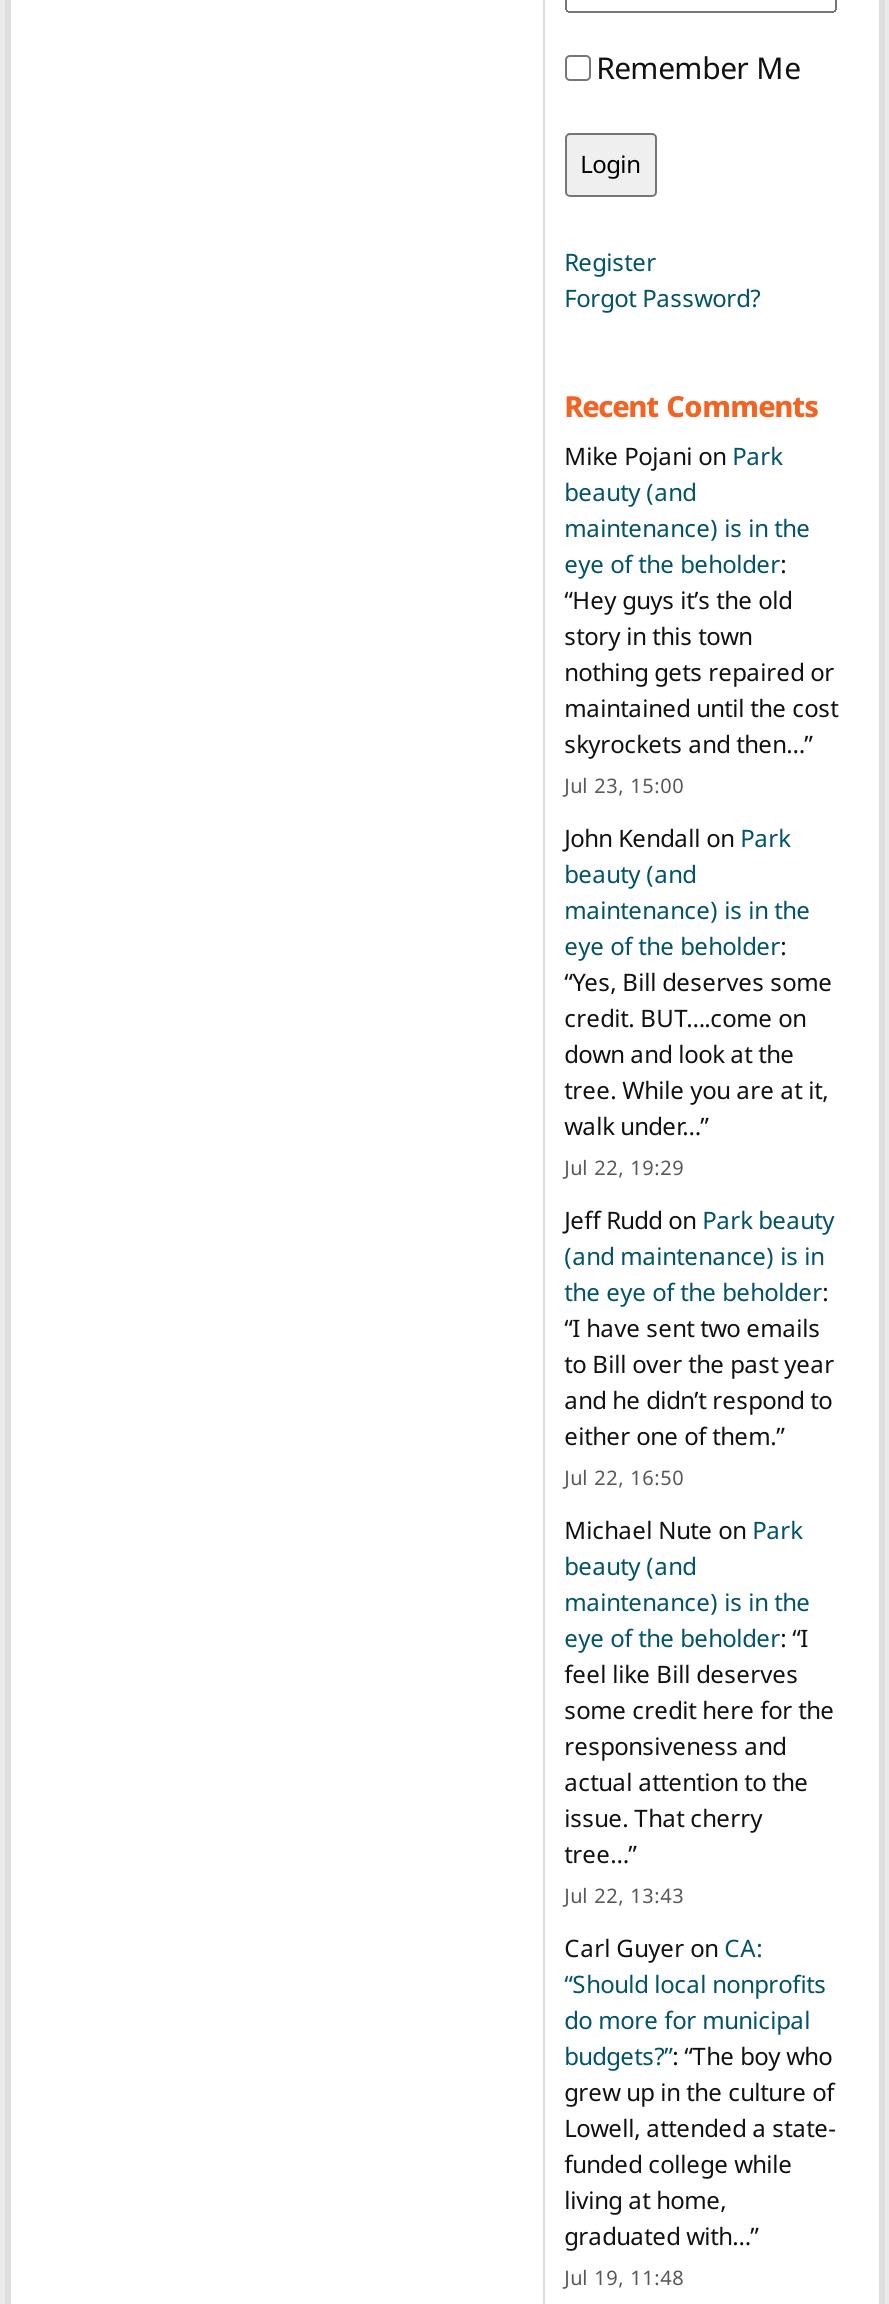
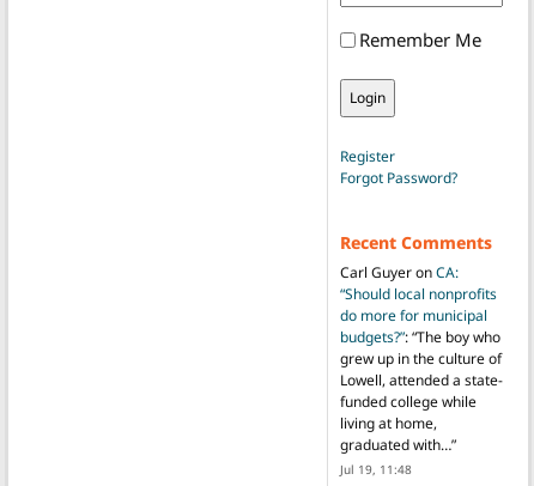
- Mike Pojani on Park
- beauty (and
- maintenance) is in the
- eye of the beholder:
- “Hey guys it’s the old
- story in this town
- nothing gets repaired or
- maintained until the cost
- skyrockets and then…”
- Jul 23, 15:00
- John Kendall on Park
- beauty (and
- maintenance) is in the
- eye of the beholder:
- “Yes, Bill deserves some
- credit. BUT….come on
- down and look at the
- tree. While you are at it,
- walk under…”
- Jul 22, 19:29
- Jeff Rudd on Park beauty
- (and maintenance) is in
- the eye of the beholder:
- “I have sent two emails
- to Bill over the past year
- and he didn’t respond to
- either one of them.”
- Jul 22, 16:50
- Michael Nute on Park
- beauty (and
- maintenance) is in the
- eye of the beholder: “I
- feel like Bill deserves
- some credit here for the
- responsiveness and
- actual attention to the
- issue. That cherry
- tree…”
- Jul 22, 13:43
